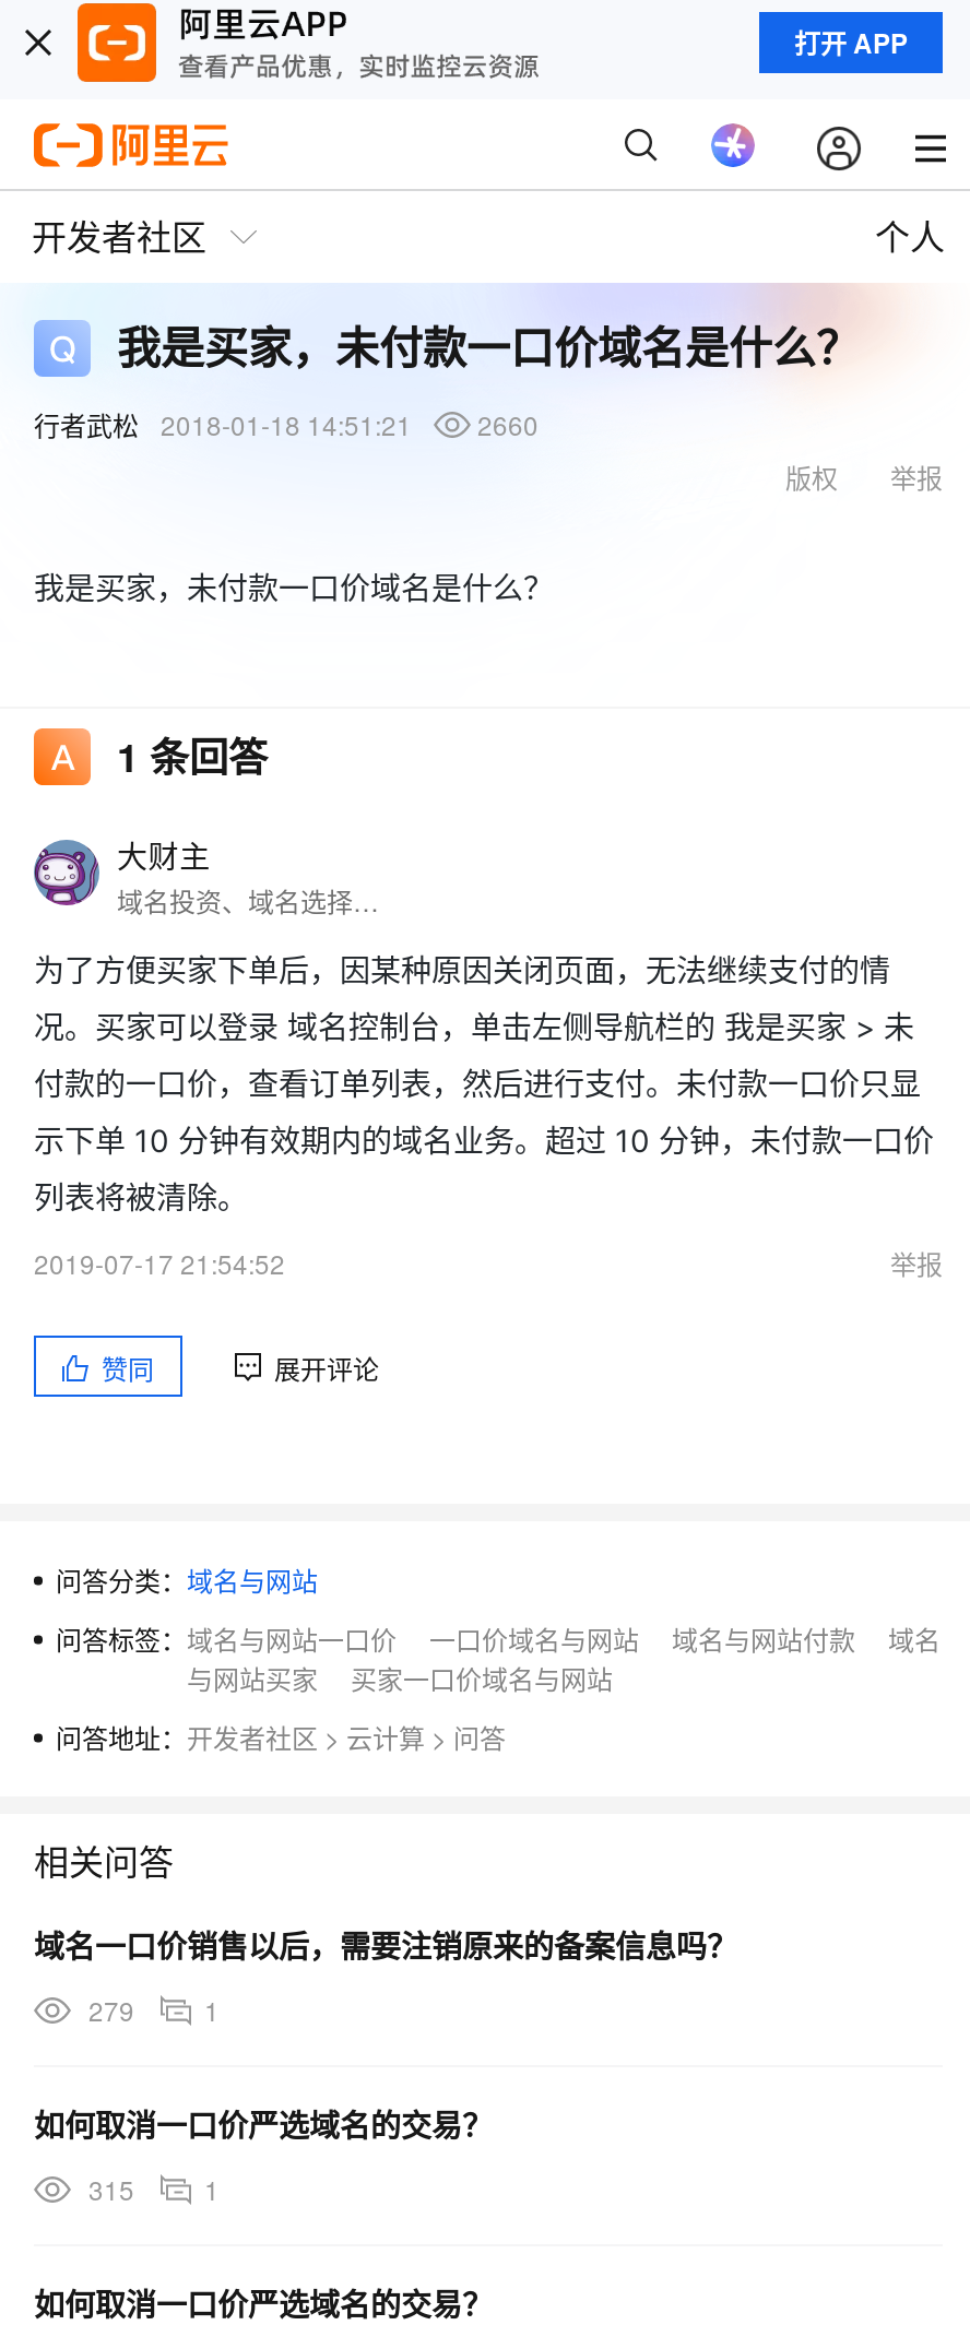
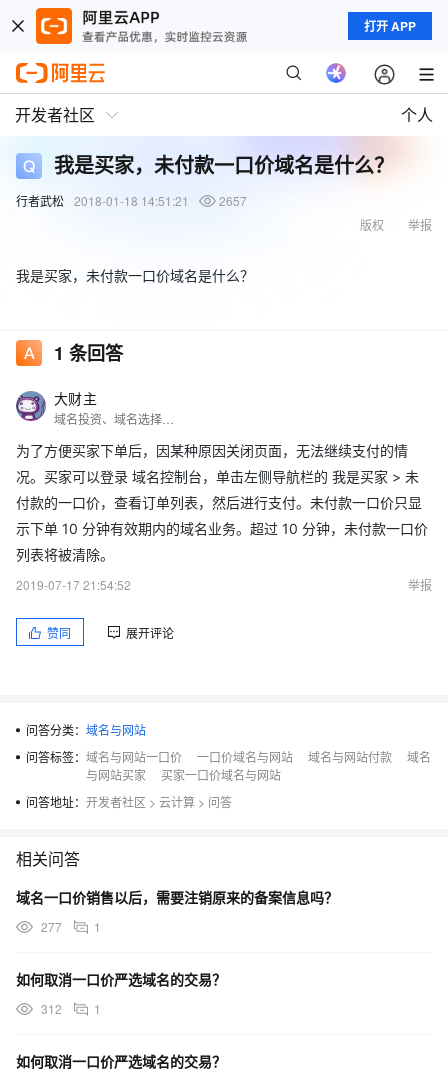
- 行者武松 2018-01-18 14:51:21 2660
+ 行者武松 2018-01-18 14:51:21 2657

- 279 1
+ 277 1

- 315 1
+ 312 1
